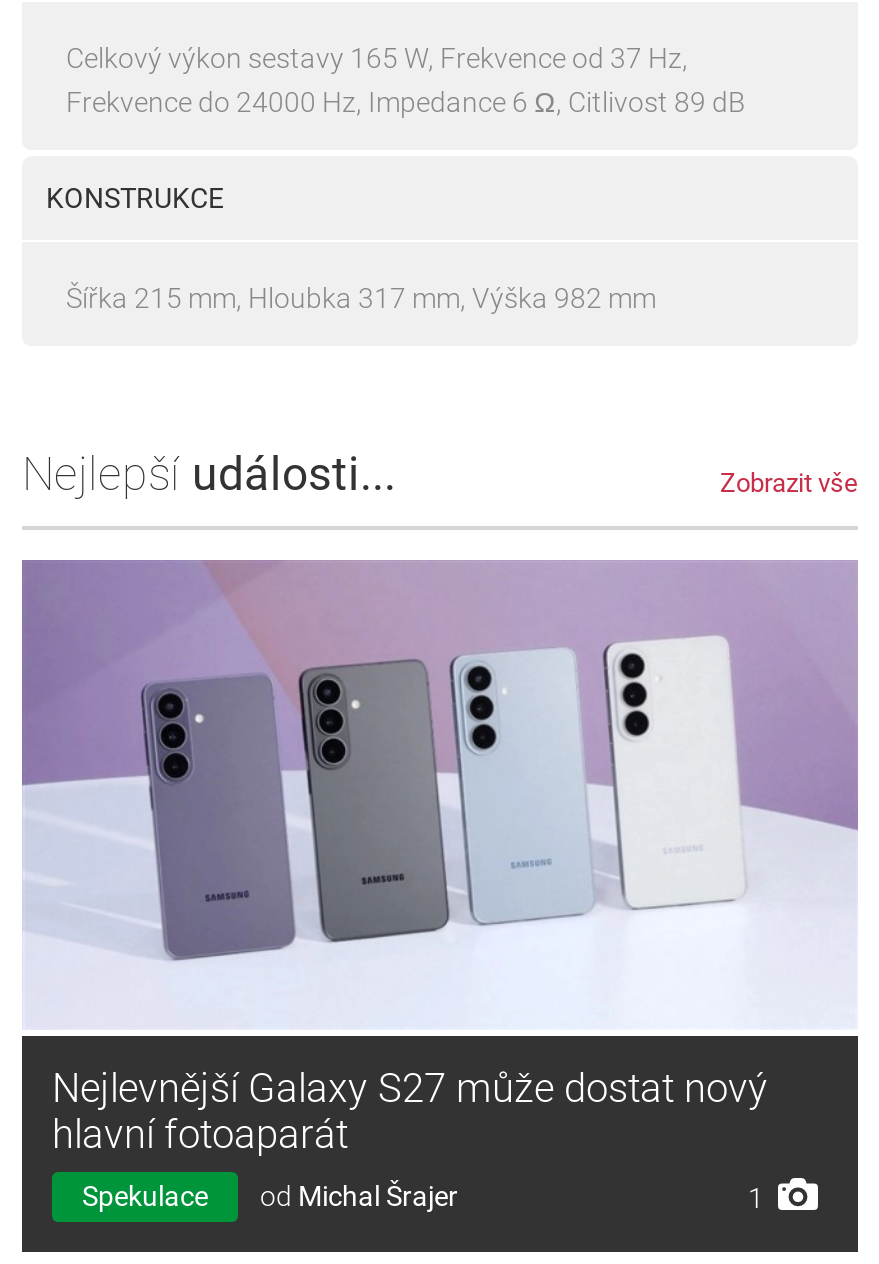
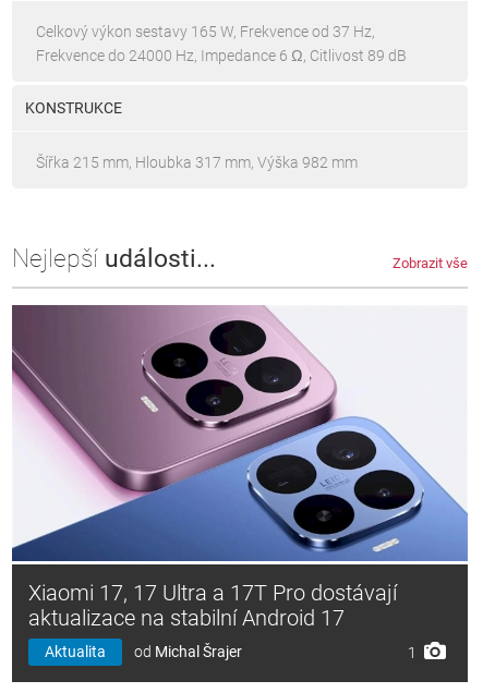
- [image]
- Nejlevnější Galaxy S27 může dostat nový
- hlavní fotoaparát
+ [image]
+ Xiaomi 17, 17 Ultra a 17T Pro dostávají
+ aktualizace na stabilní Android 17

- Spekulace
+ Aktualita
